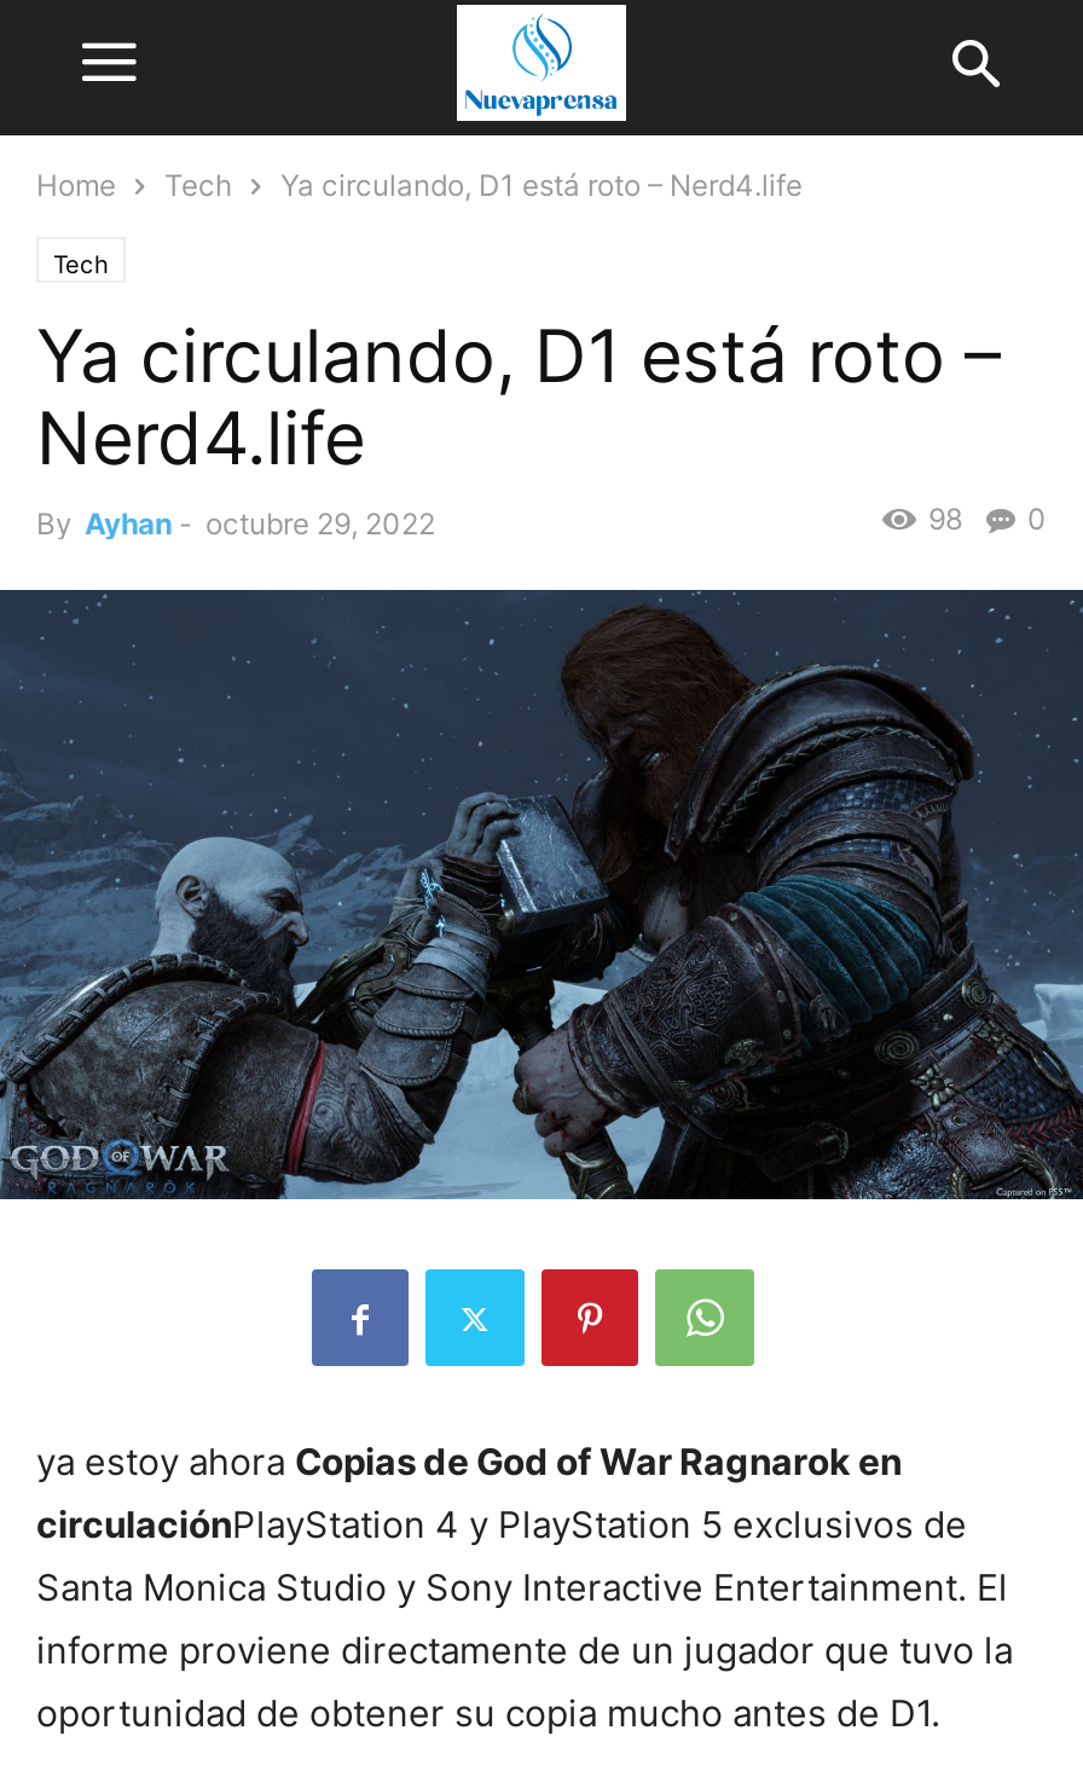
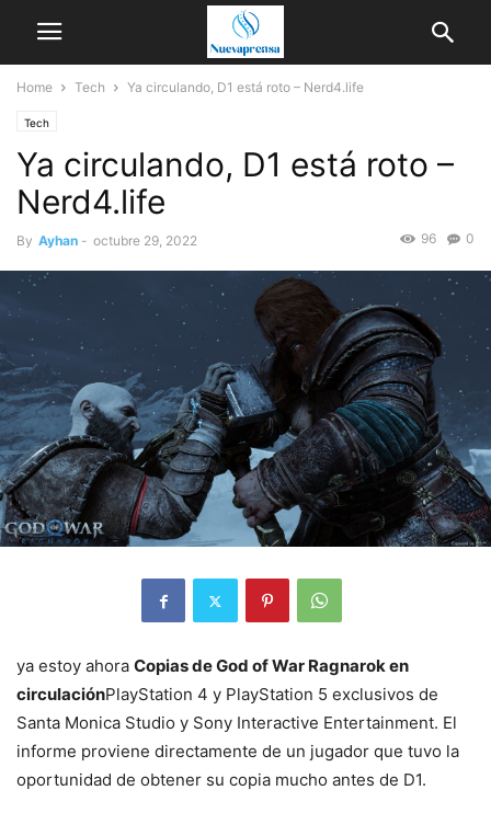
- 98 0
+ 96 0
